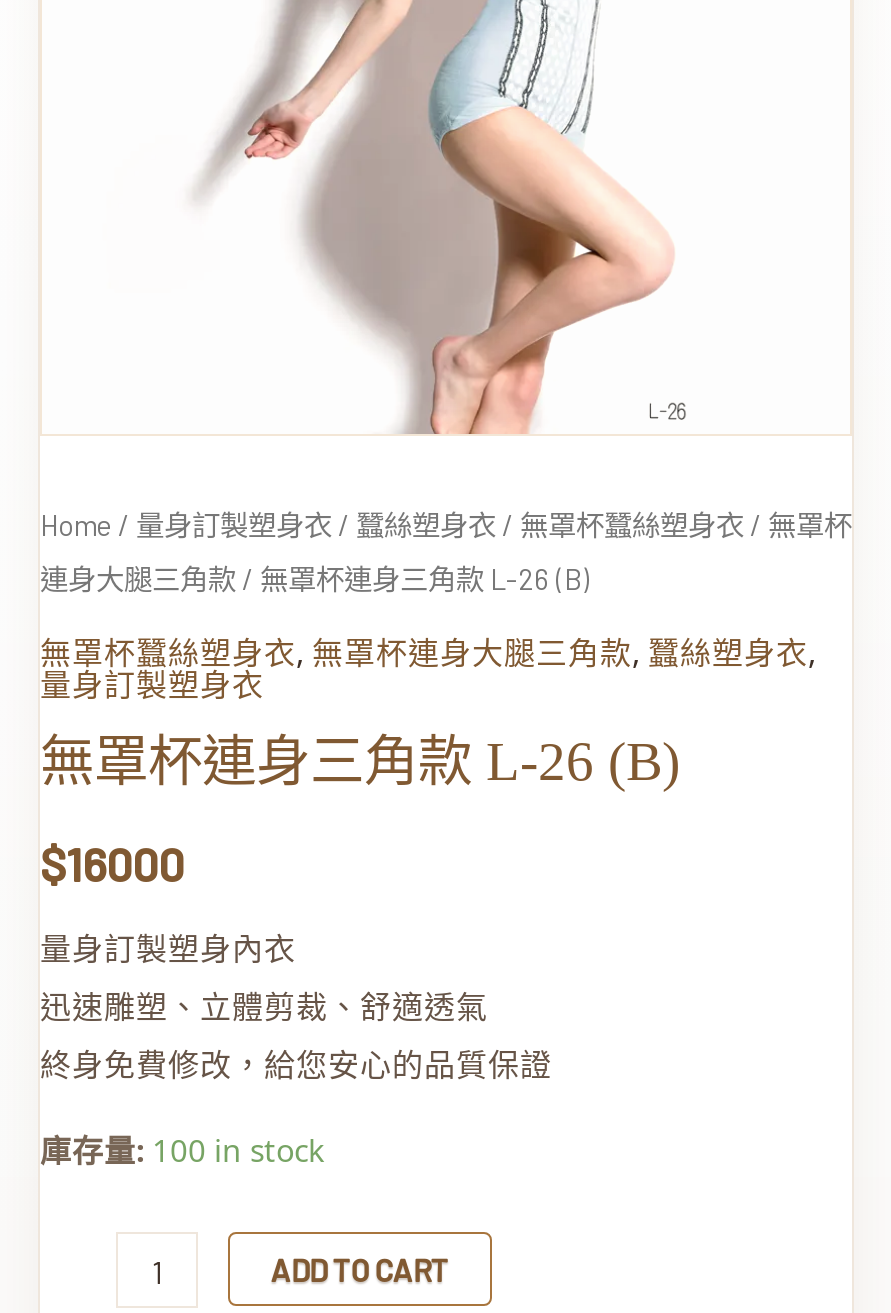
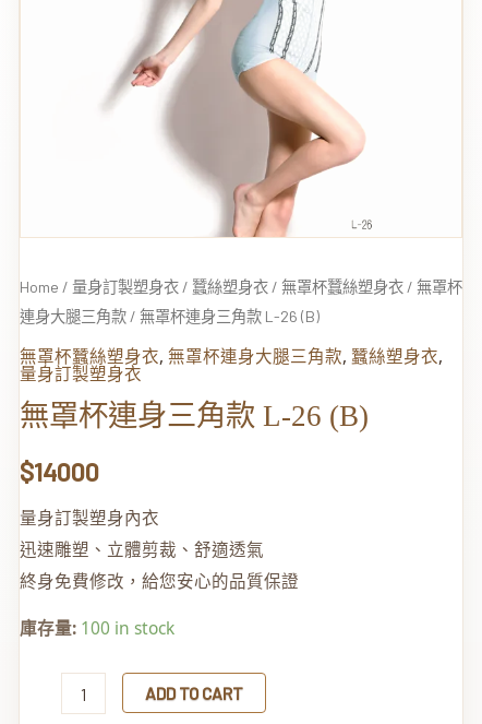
- $16000
+ $14000
